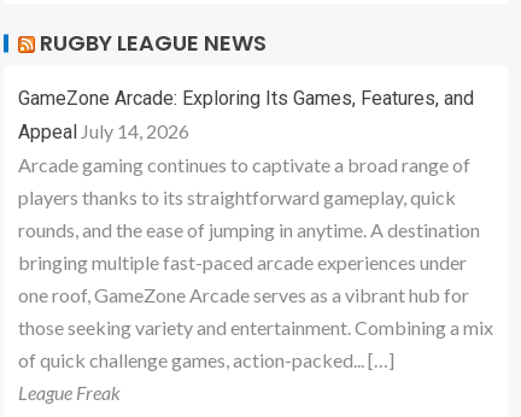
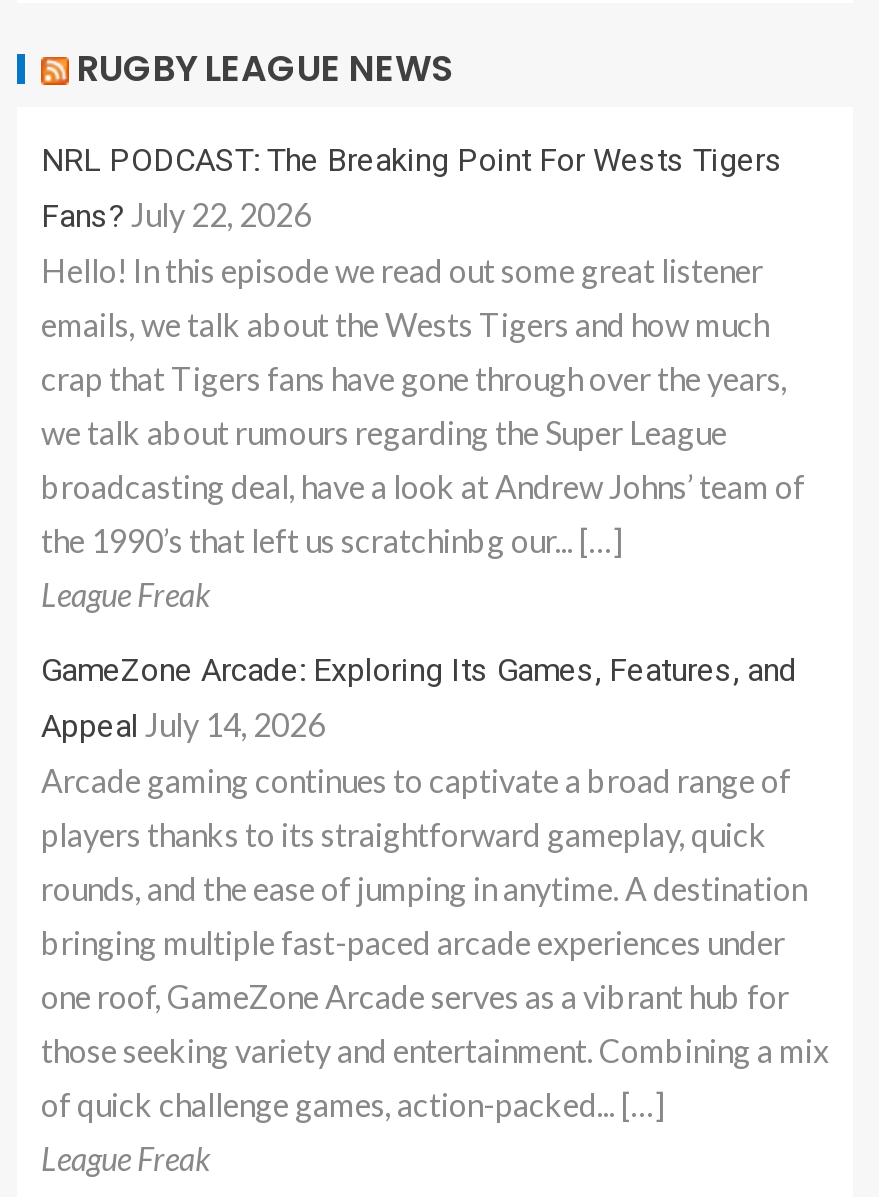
+ NRL PODCAST: The Breaking Point For Wests Tigers
+ Fans? July 22, 2026
+ Hello! In this episode we read out some great listener
+ emails, we talk about the Wests Tigers and how much
+ crap that Tigers fans have gone through over the years,
+ we talk about rumours regarding the Super League
+ broadcasting deal, have a look at Andrew Johns’ team of
+ the 1990’s that left us scratchinbg our... […]
+ League Freak
